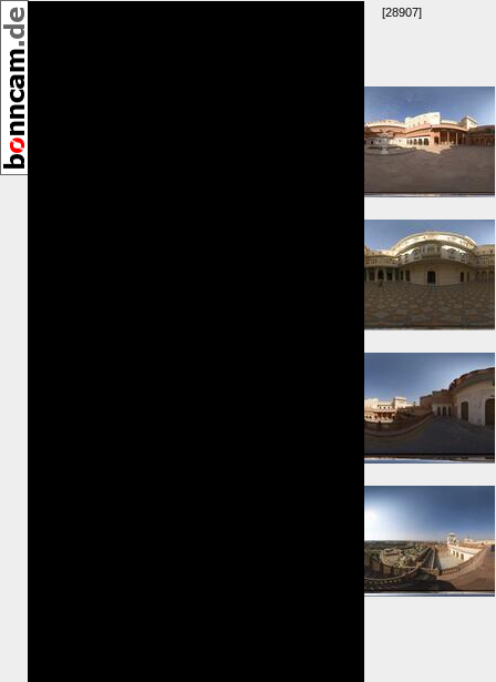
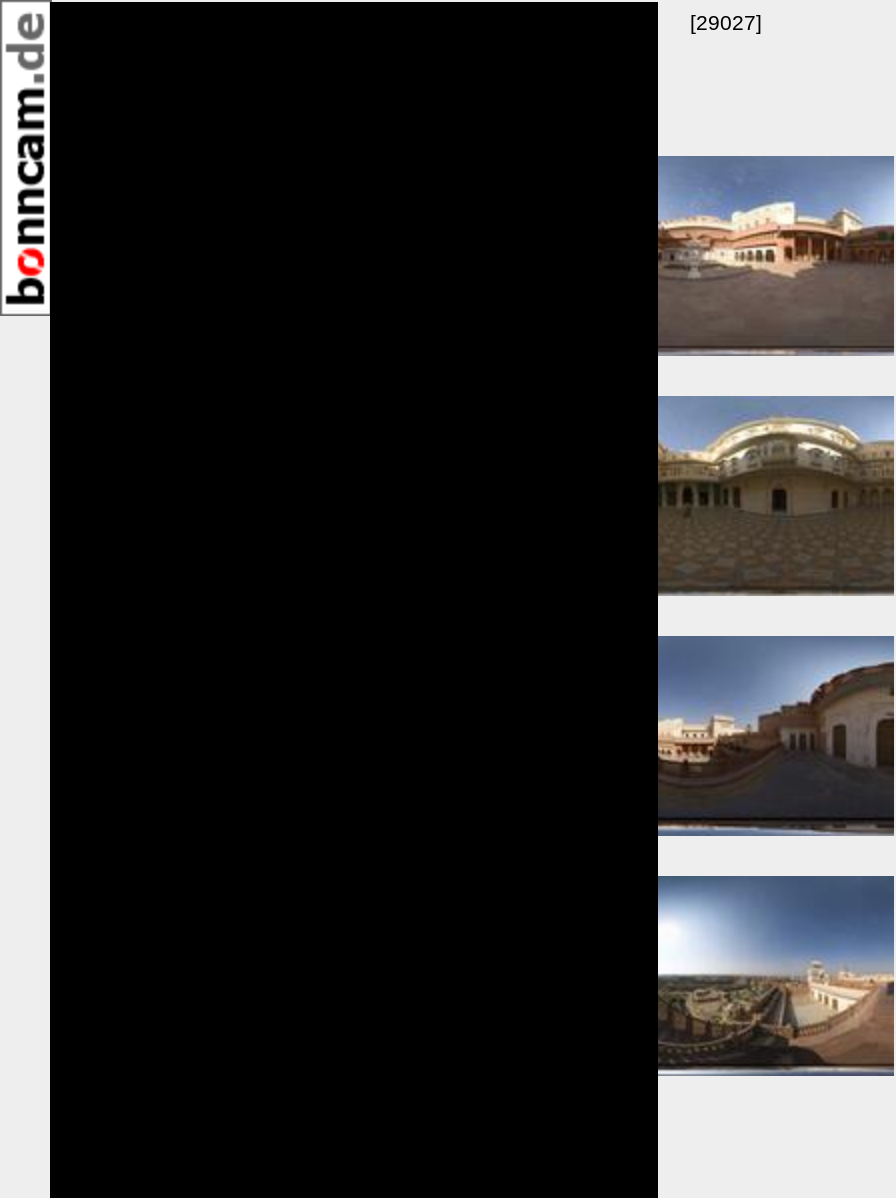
- [28907]
+ [29027]
